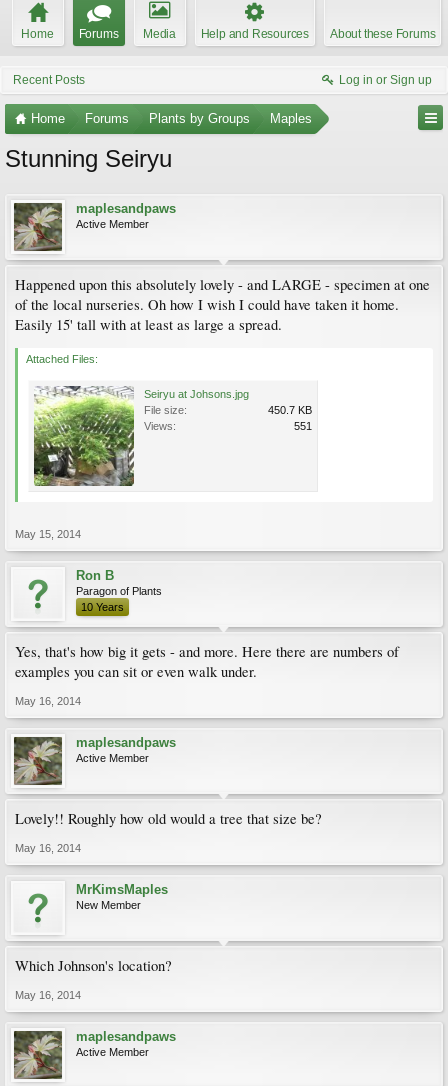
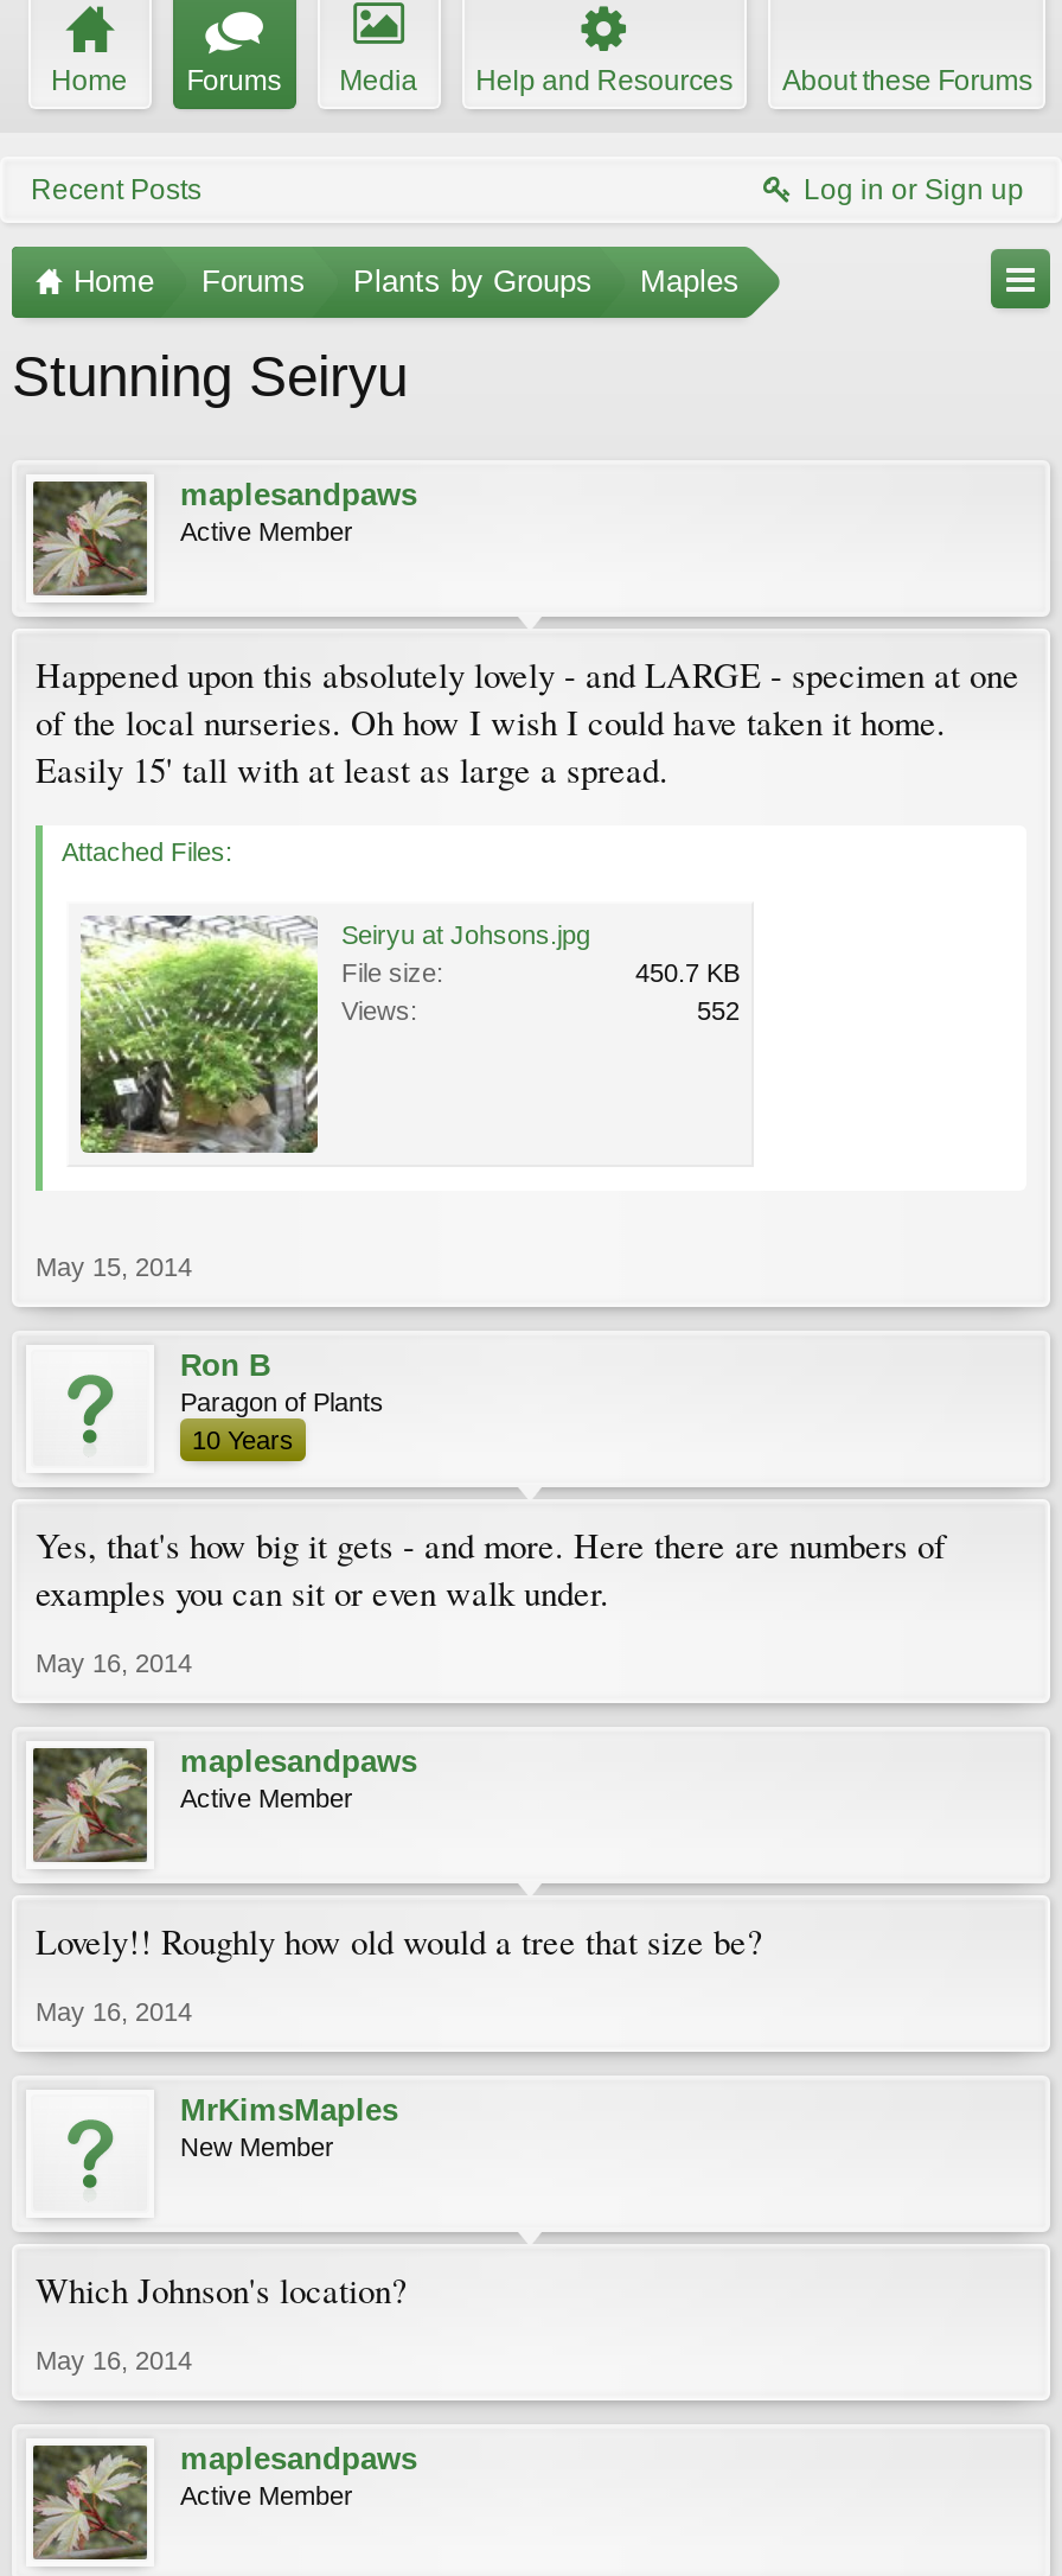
- 551
+ 552
